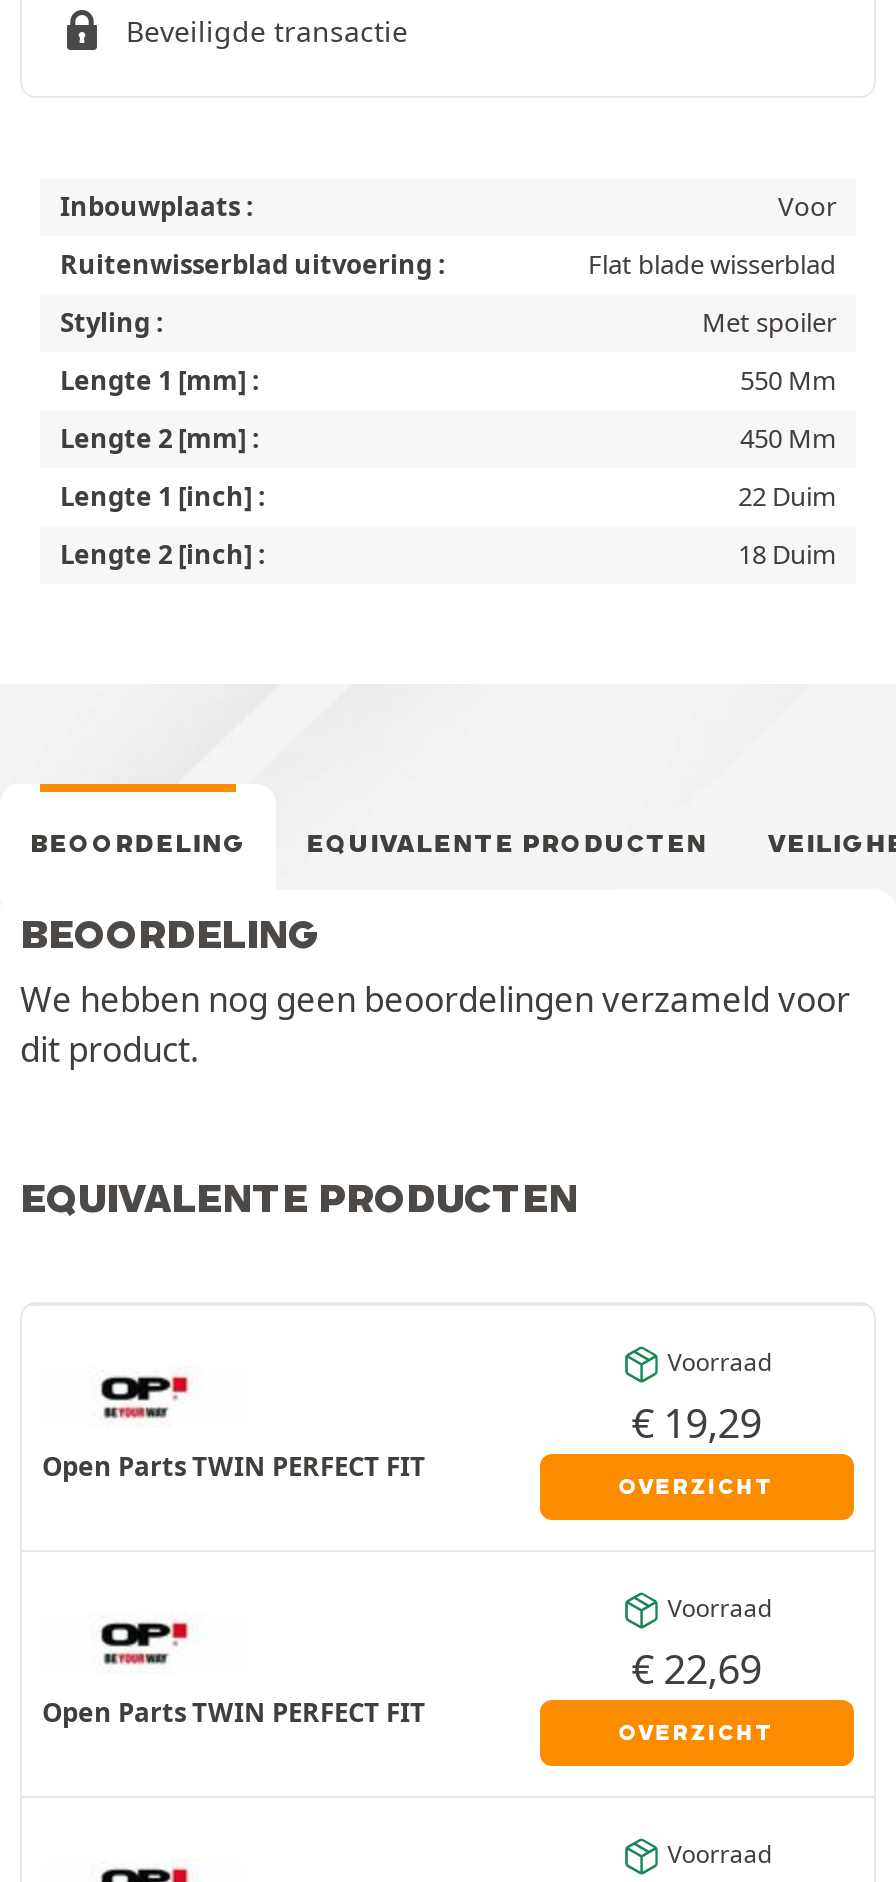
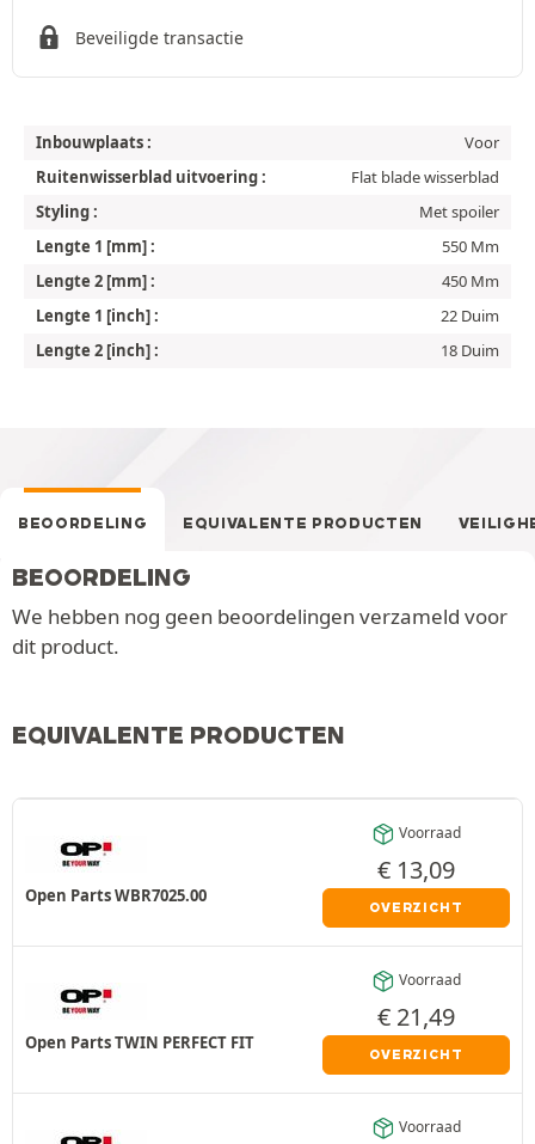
- € 19,29
+ € 13,09

- Open Parts TWIN PERFECT FIT
+ Open Parts WBR7025.00

- € 22,69
+ € 21,49
